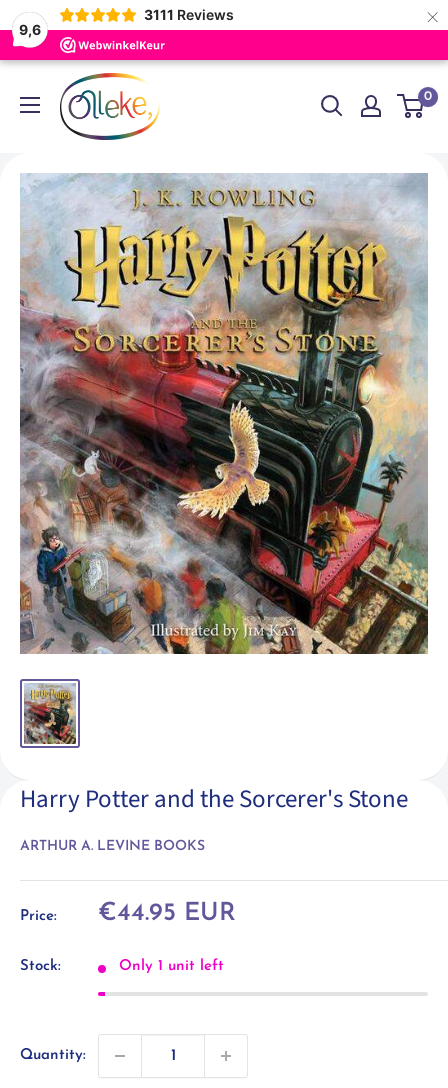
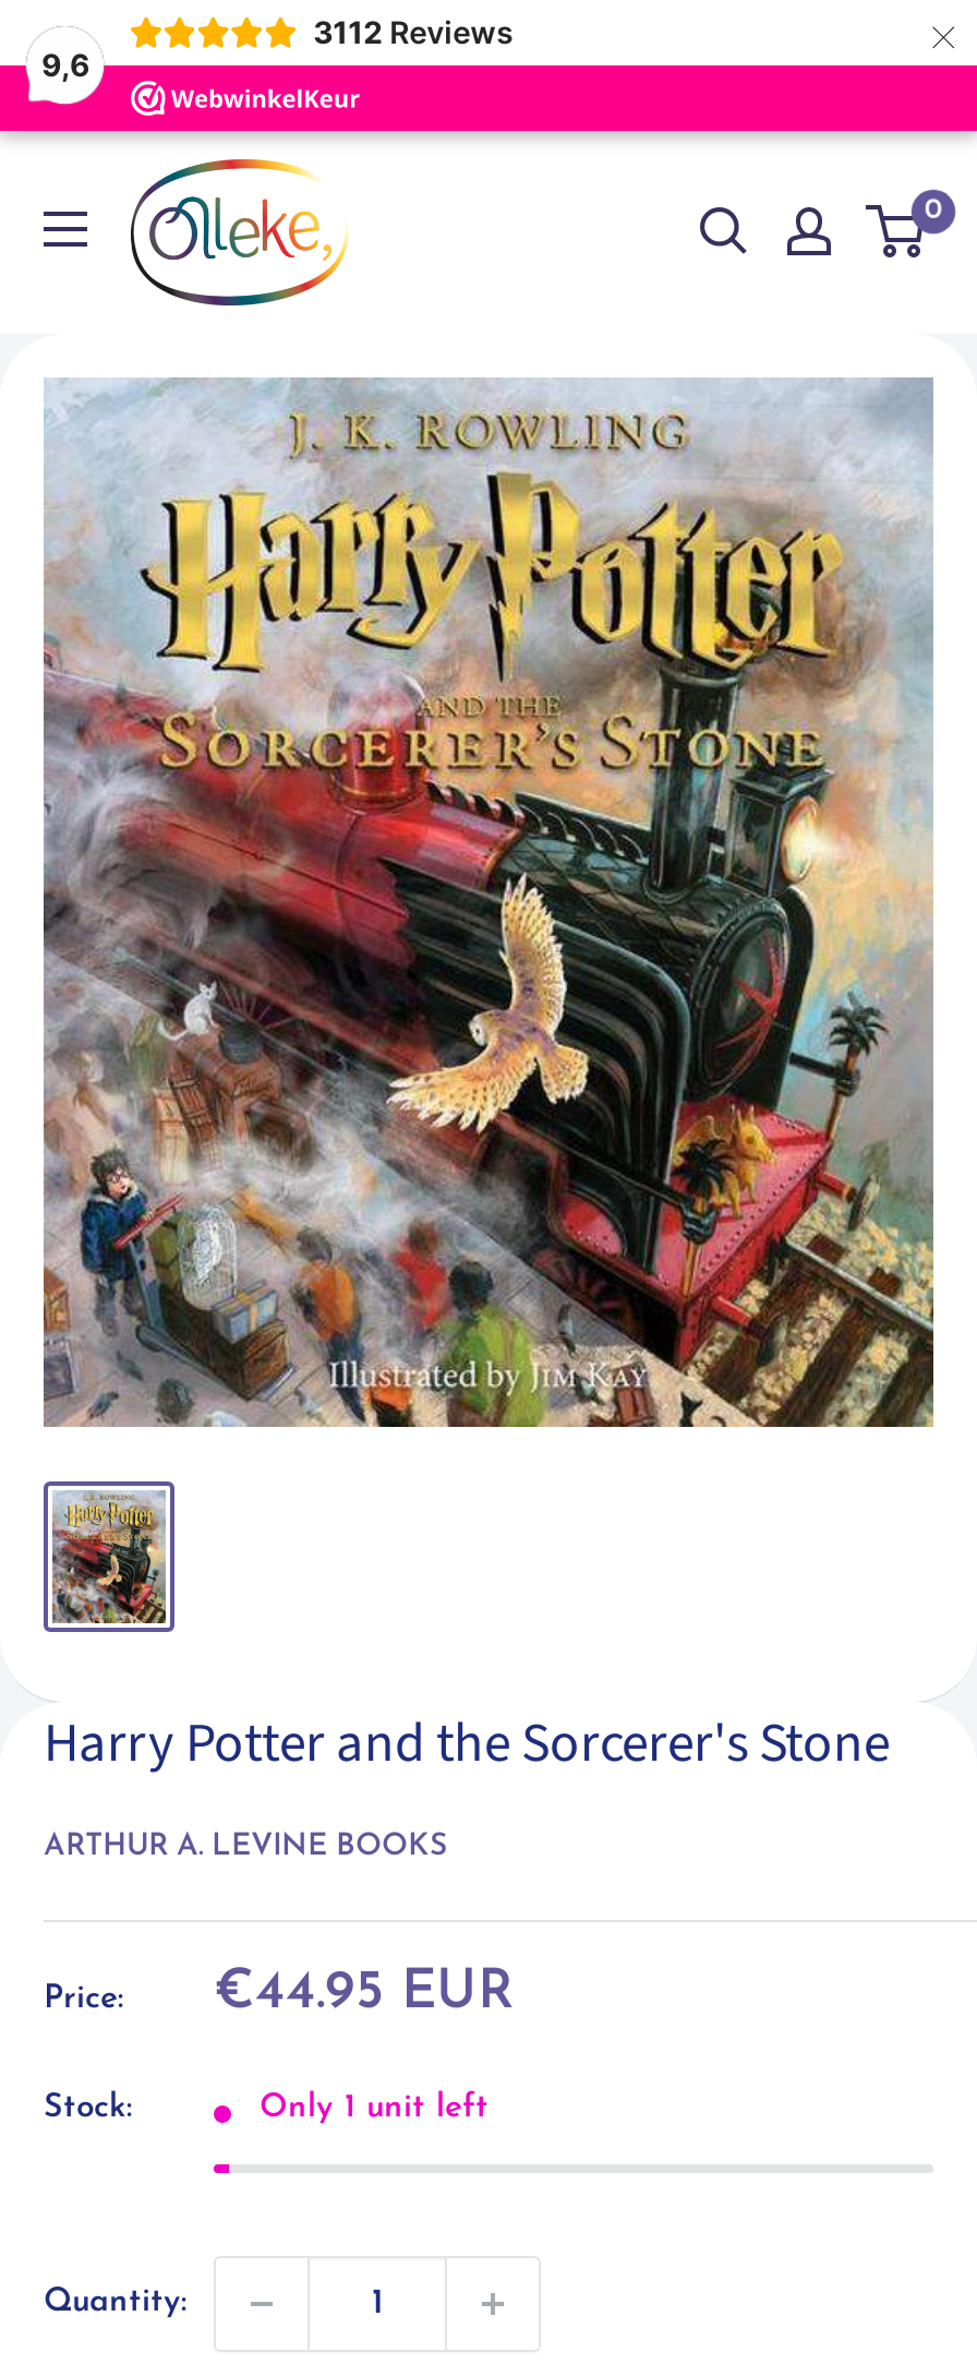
- 3111 Reviews
+ 3112 Reviews
